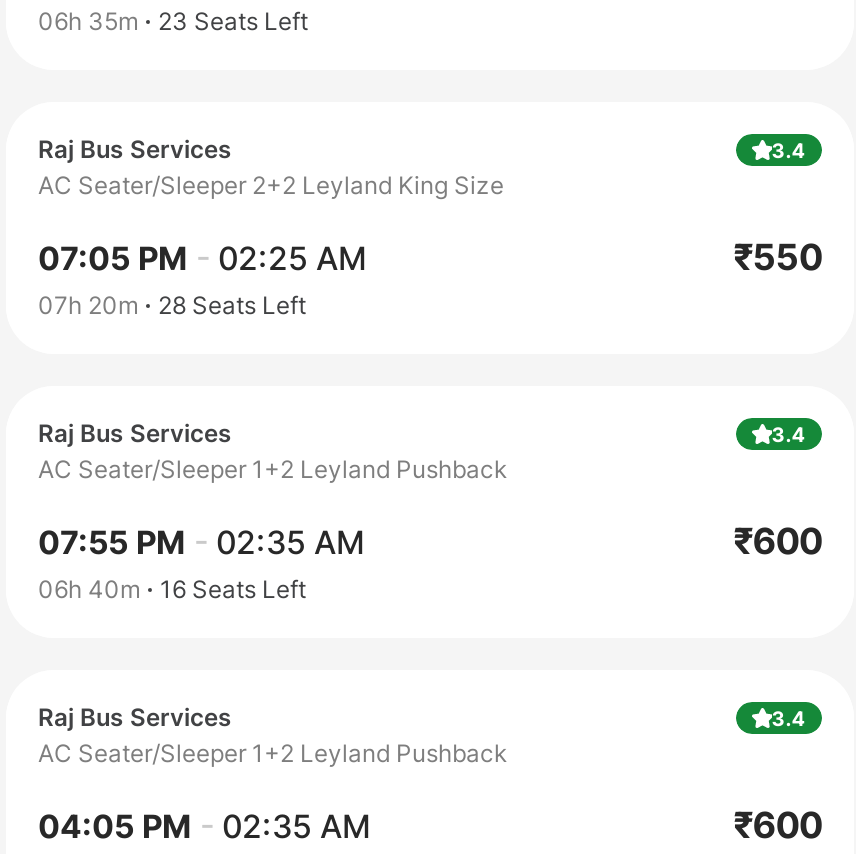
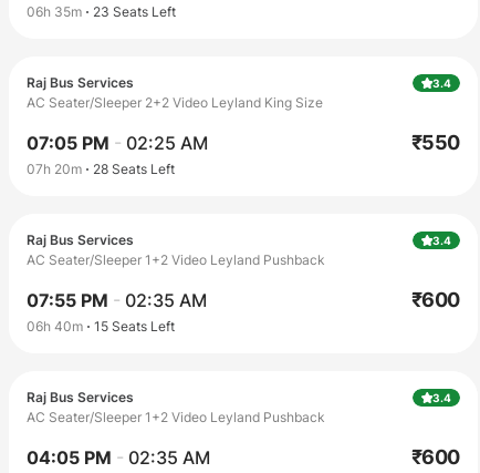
- AC Seater/Sleeper 2+2 Leyland King Size
+ AC Seater/Sleeper 2+2 Video Leyland King Size

- AC Seater/Sleeper 1+2 Leyland Pushback
+ AC Seater/Sleeper 1+2 Video Leyland Pushback

- 06h 40m 16 Seats Left
+ 06h 40m 15 Seats Left

- AC Seater/Sleeper 1+2 Leyland Pushback
+ AC Seater/Sleeper 1+2 Video Leyland Pushback
